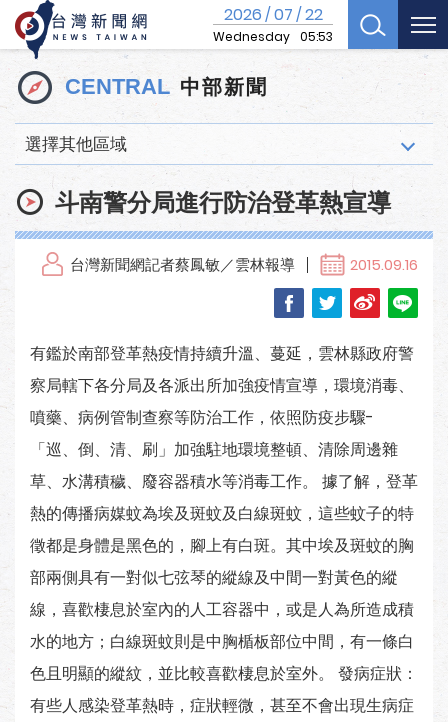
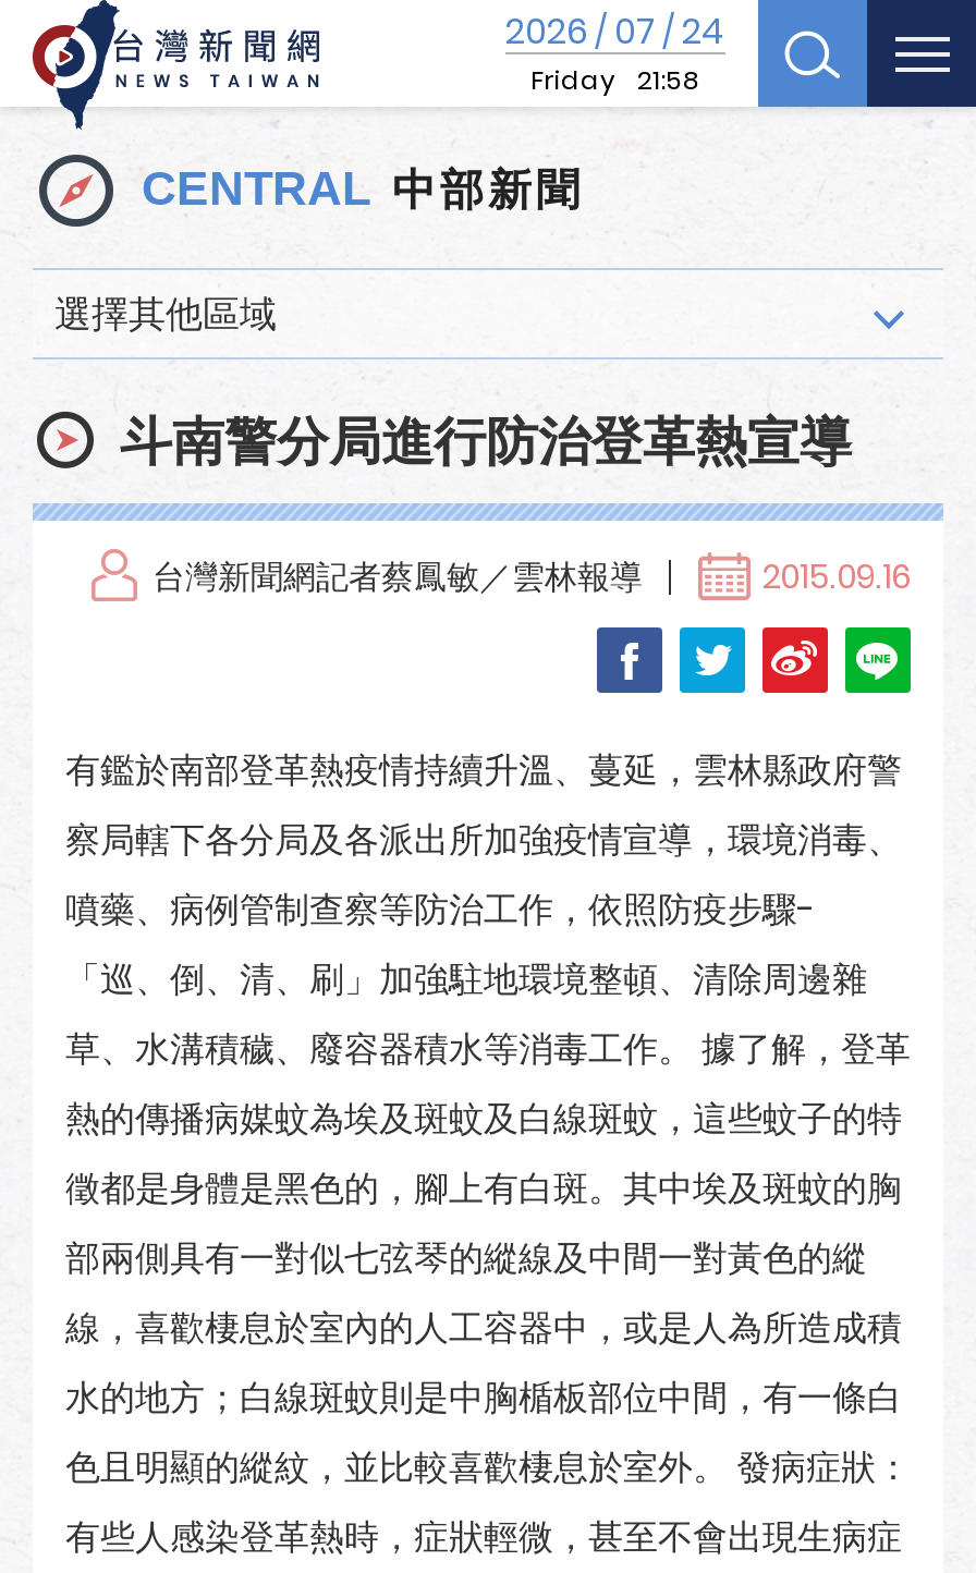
- 2026 / 07 / 22
- Wednesday 05:53
+ 2026 / 07 / 24
+ Friday 21:58
